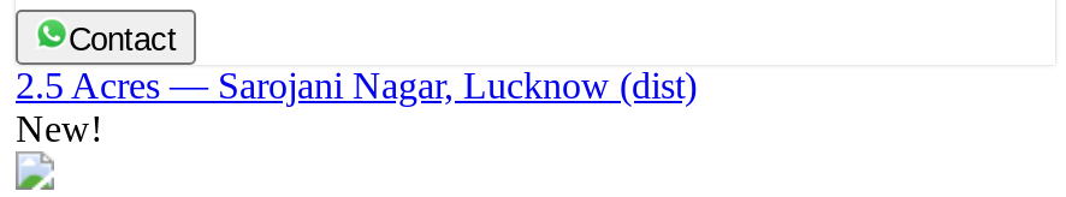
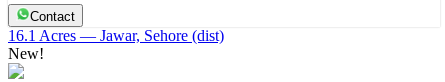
- 2.5 Acres— Sarojani Nagar, Lucknow (dist)
+ 16.1 Acres— Jawar, Sehore (dist)
